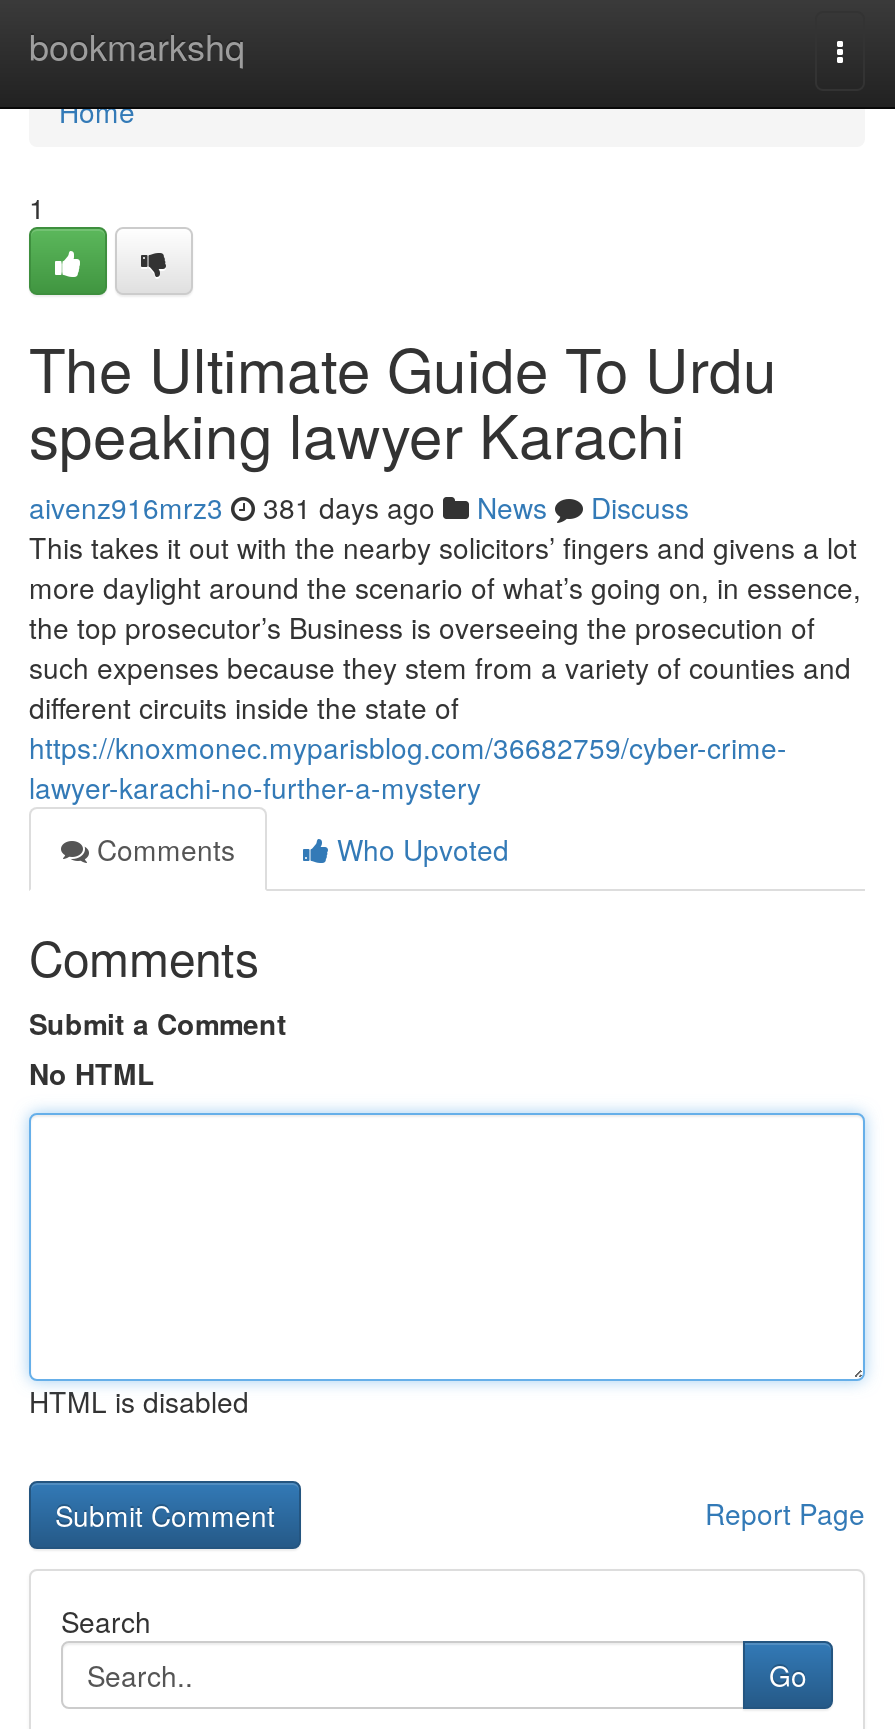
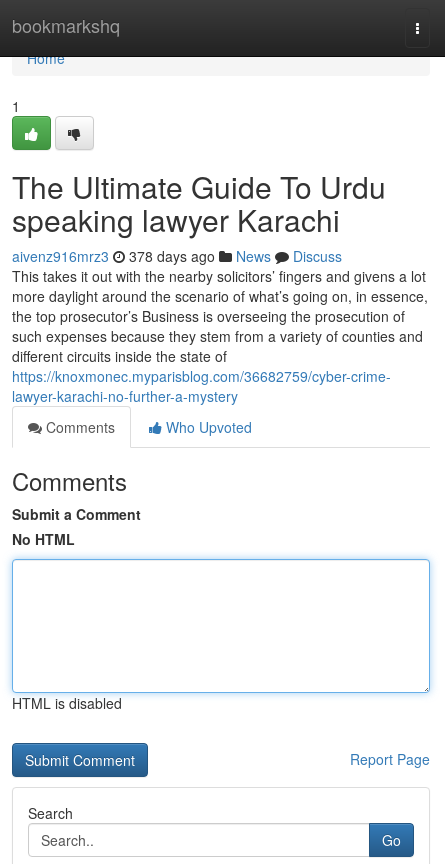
- aivenz916mrz3 381 days ago News Discuss
+ aivenz916mrz3 378 days ago News Discuss
